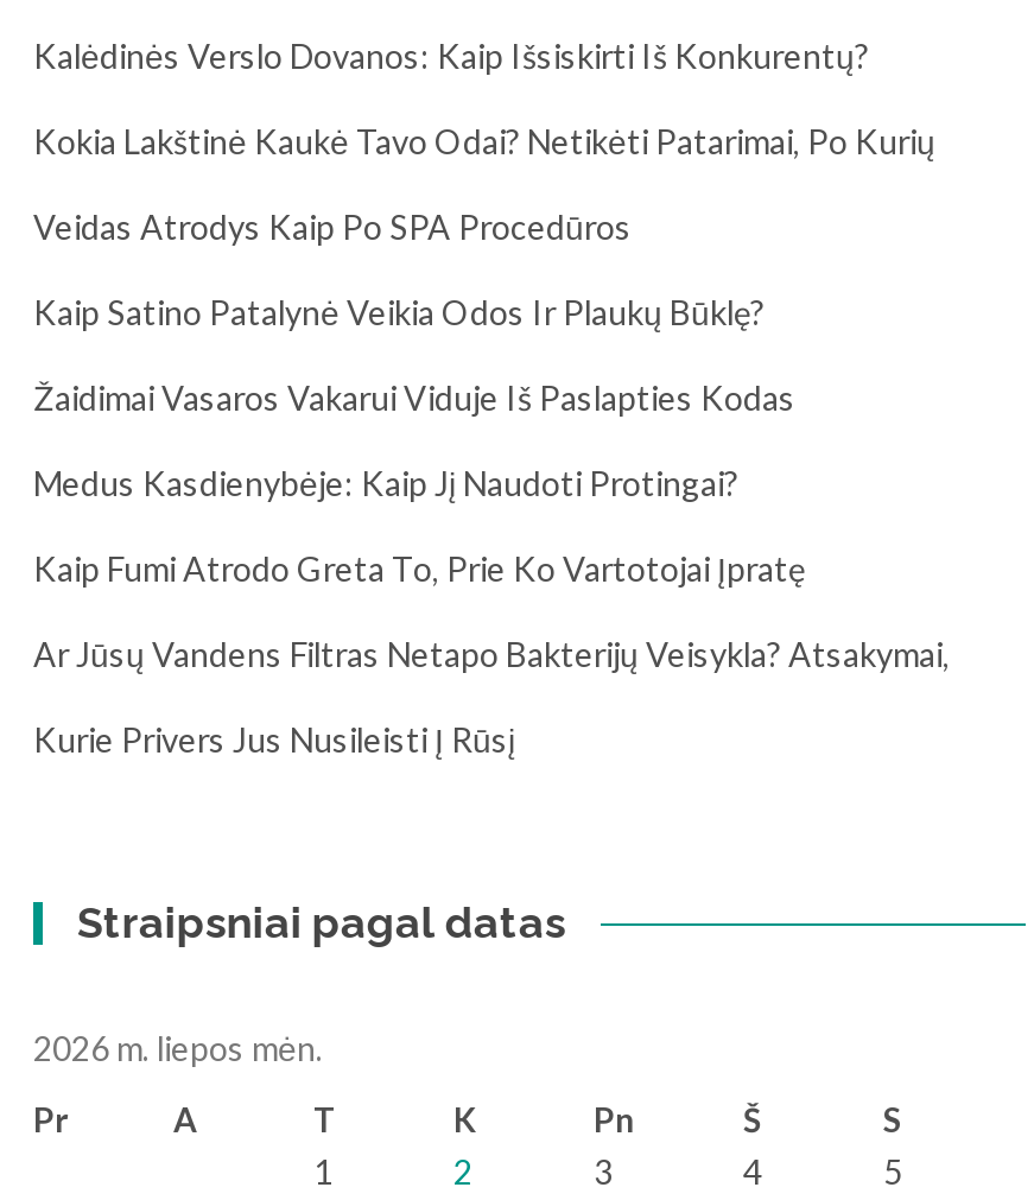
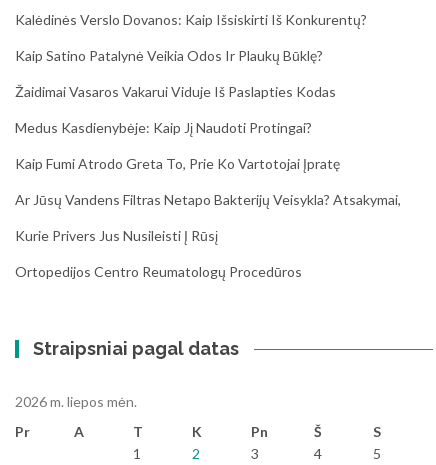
- Kokia Lakštinė Kaukė Tavo Odai? Netikėti Patarimai, Po Kurių
- Veidas Atrodys Kaip Po SPA Procedūros

moved up: Kaip Satino Patalynė Veikia Odos Ir Plaukų Būklę? | Žaidimai Vasaros Vakarui Viduje Iš Paslapties Kodas | Medus Kasdienybėje: Kaip Jį Naudoti Protingai? | Kaip Fumi Atrodo Greta To, Prie Ko Vartotojai Įpratę | Ar Jūsų Vandens Filtras Netapo Bakterijų Veisykla? Atsakymai, | Kurie Privers Jus Nusileisti Į Rūsį

+ Ortopedijos Centro Reumatologų Procedūros
